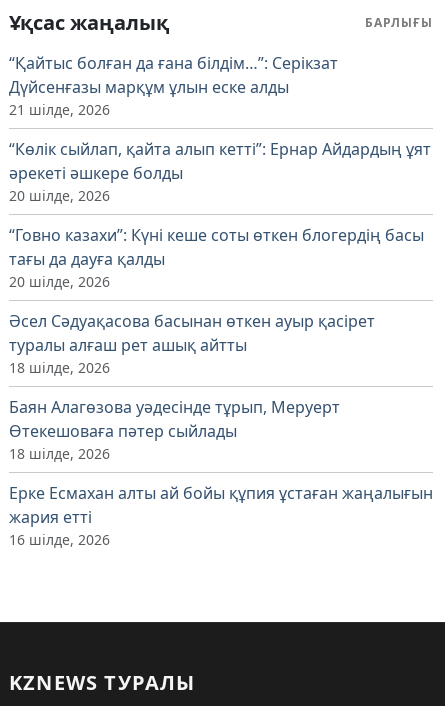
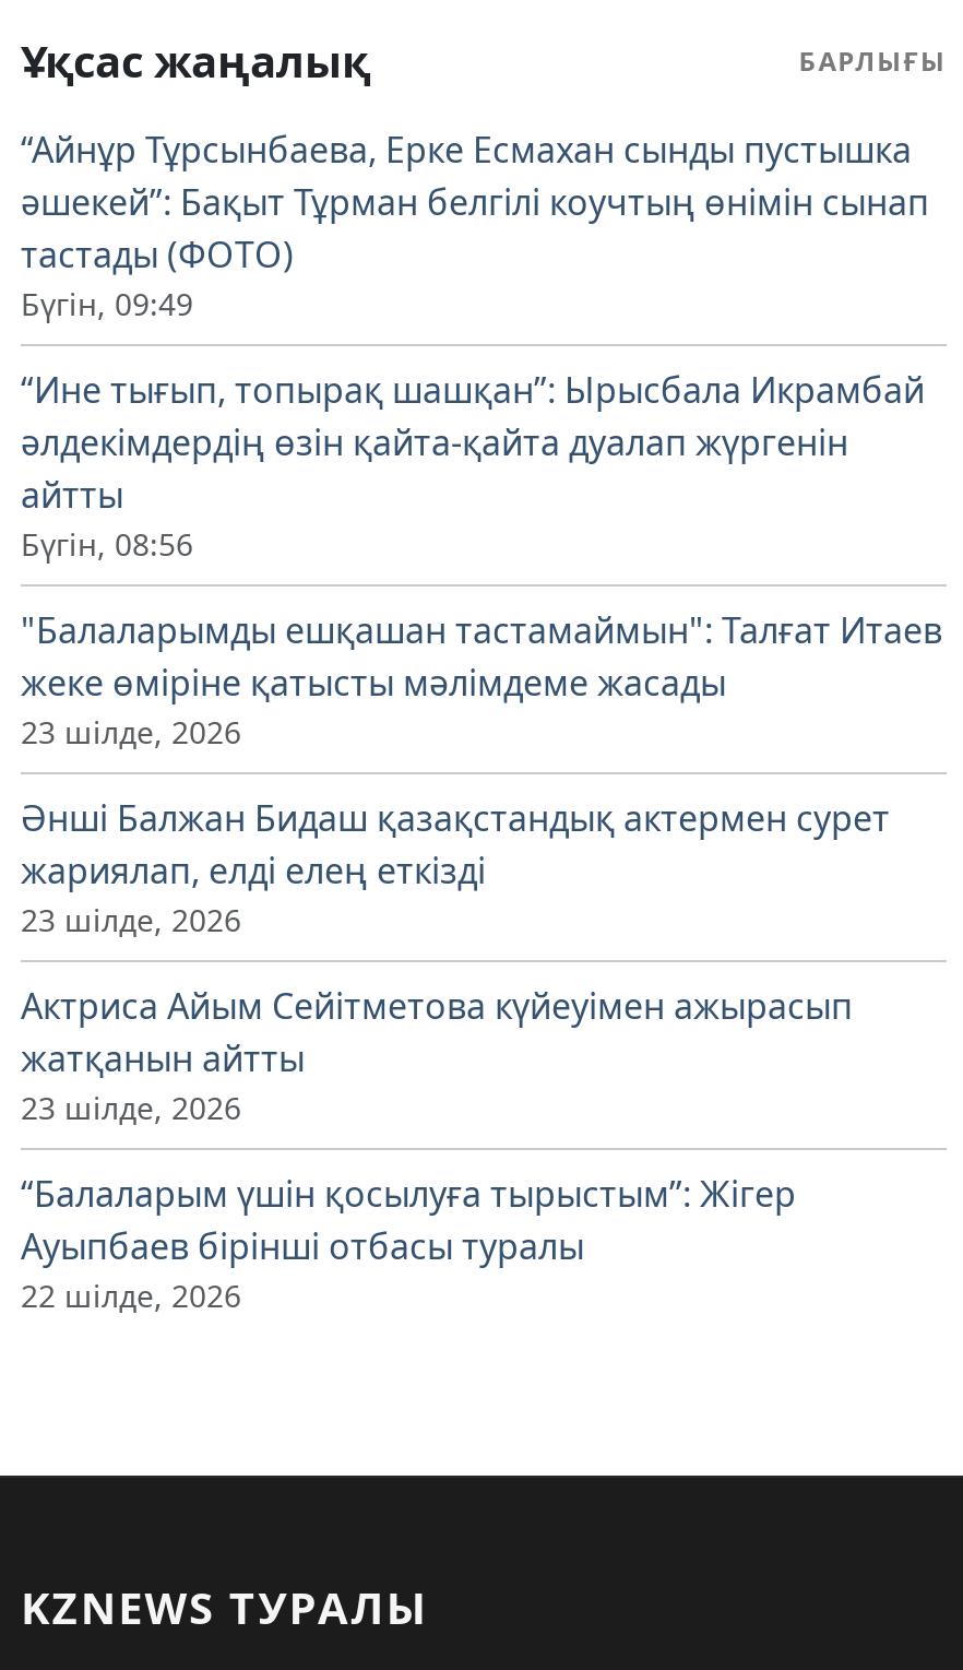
- “Қайтыс болған да ғана білдім…”: Серікзат
- Дүйсенғазы марқұм ұлын еске алды
- 21 шілде, 2026
+ “Айнұр Тұрсынбаева, Ерке Есмахан сынды пустышка
+ әшекей”: Бақыт Тұрман белгілі коучтың өнімін сынап
+ тастады (ФОТО)
+ Бүгін, 09:49

- “Көлік сыйлап, қайта алып кетті”: Ернар Айдардың ұят
- әрекеті әшкере болды
- 20 шілде, 2026
+ “Ине тығып, топырақ шашқан”: Ырысбала Икрамбай
+ әлдекімдердің өзін қайта-қайта дуалап жүргенін
+ айтты
+ Бүгін, 08:56

- “Говно казахи”: Күні кеше соты өткен блогердің басы
- тағы да дауға қалды
- 20 шілде, 2026
+ "Балаларымды ешқашан тастамаймын": Талғат Итаев
+ жеке өміріне қатысты мәлімдеме жасады
+ 23 шілде, 2026

- Әсел Сәдуақасова басынан өткен ауыр қасірет
- туралы алғаш рет ашық айтты
- 18 шілде, 2026
+ Әнші Балжан Бидаш қазақстандық актермен сурет
+ жариялап, елді елең еткізді
+ 23 шілде, 2026

- Баян Алагөзова уәдесінде тұрып, Меруерт
- Өтекешоваға пәтер сыйлады
- 18 шілде, 2026
+ Актриса Айым Сейітметова күйеуімен ажырасып
+ жатқанын айтты
+ 23 шілде, 2026

- Ерке Есмахан алты ай бойы құпия ұстаған жаңалығын
- жария етті
- 16 шілде, 2026
+ “Балаларым үшін қосылуға тырыстым”: Жігер
+ Ауыпбаев бірінші отбасы туралы
+ 22 шілде, 2026
